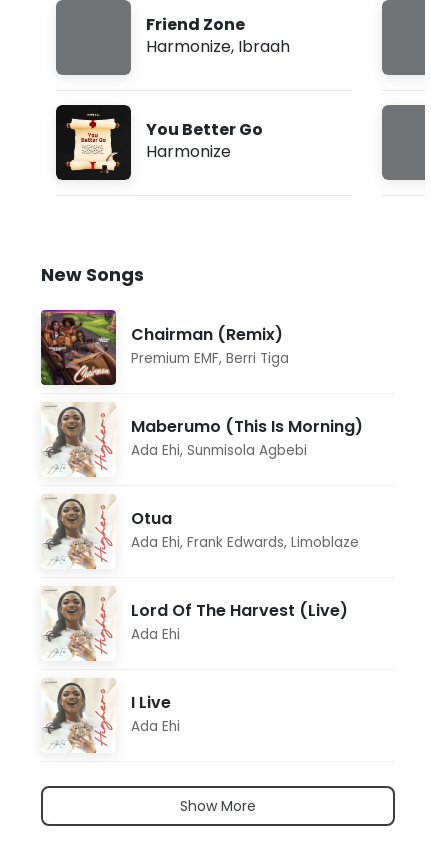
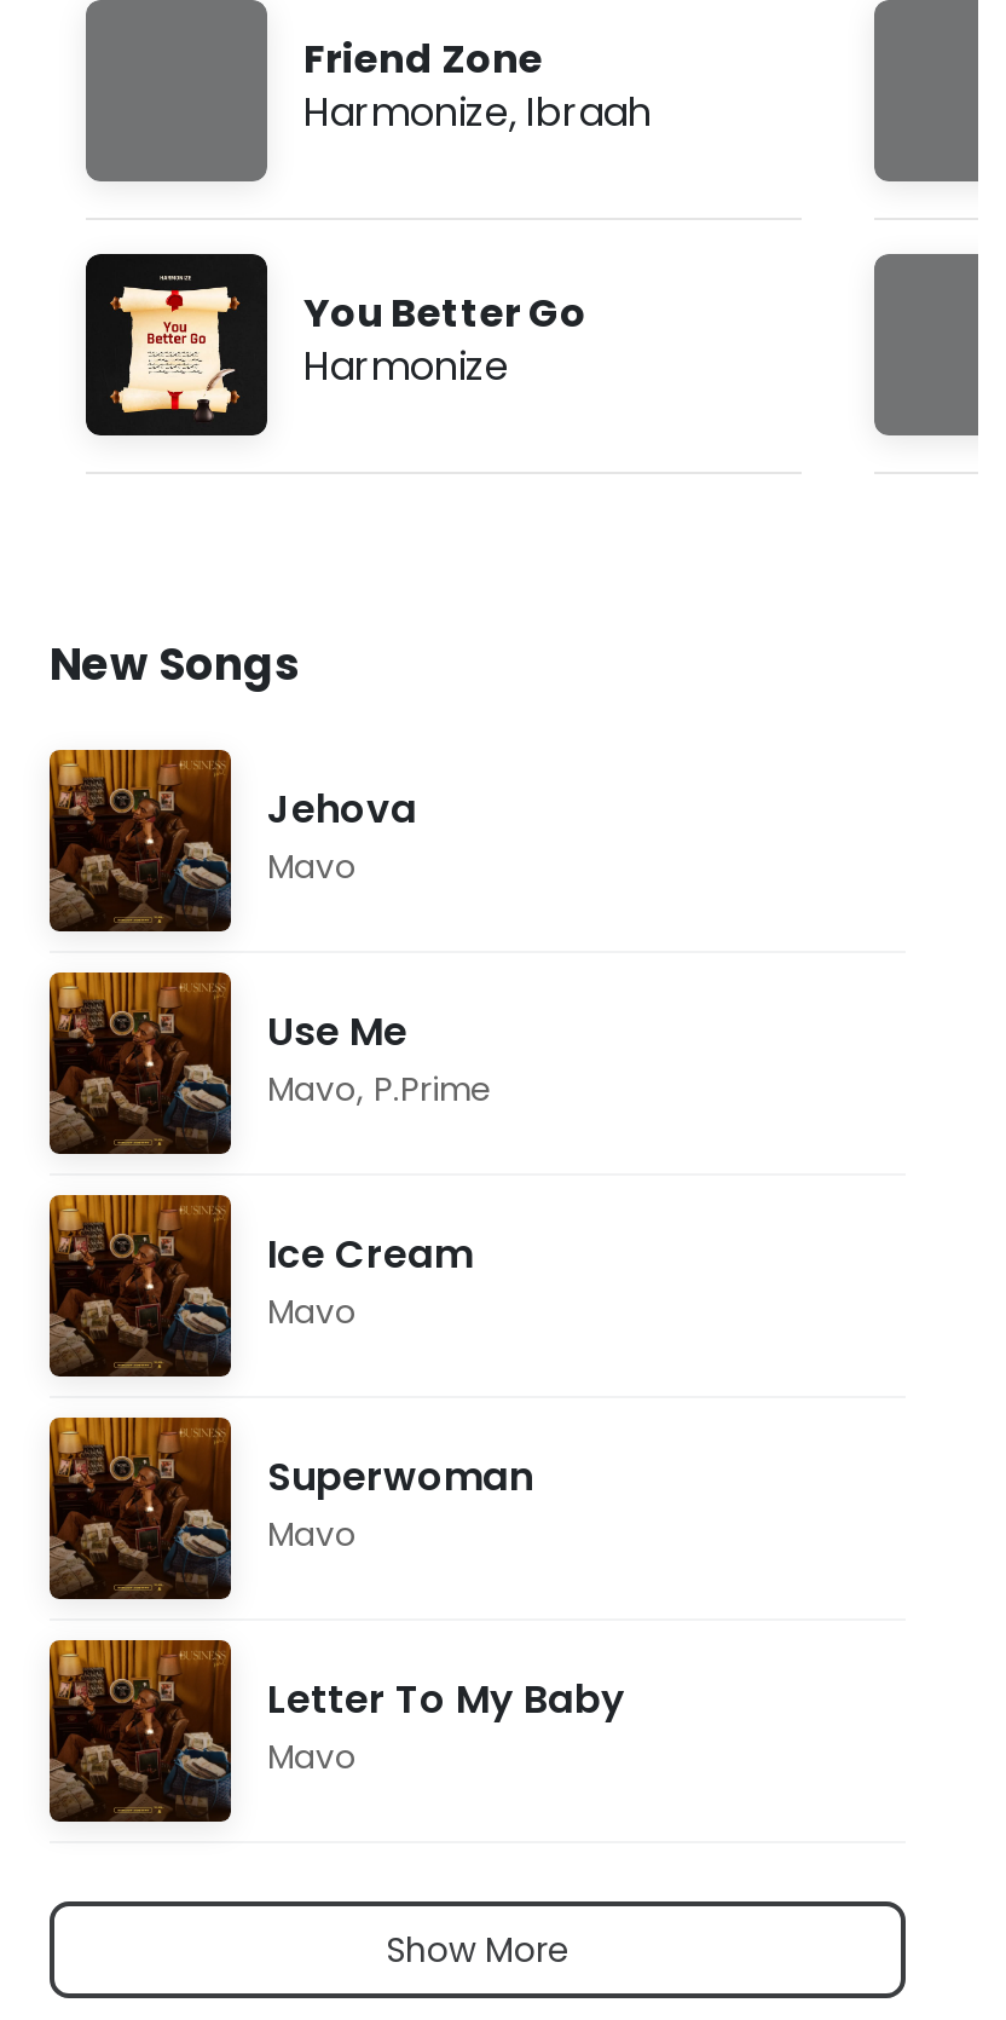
- [image]
- Chairman (Remix)
- Premium EMF, Berri Tiga
+ [image]
+ Jehova
+ Mavo

- [image]
- Maberumo (This Is Morning)
- Ada Ehi, Sunmisola Agbebi
+ [image]
+ Use Me
+ Mavo, P.Prime

- [image]
- Otua
- Ada Ehi, Frank Edwards, Limoblaze
+ [image]
+ Ice Cream
+ Mavo

- [image]
- Lord Of The Harvest (Live)
- Ada Ehi
+ [image]
+ Superwoman
+ Mavo

- [image]
- I Live
- Ada Ehi
+ [image]
+ Letter To My Baby
+ Mavo
